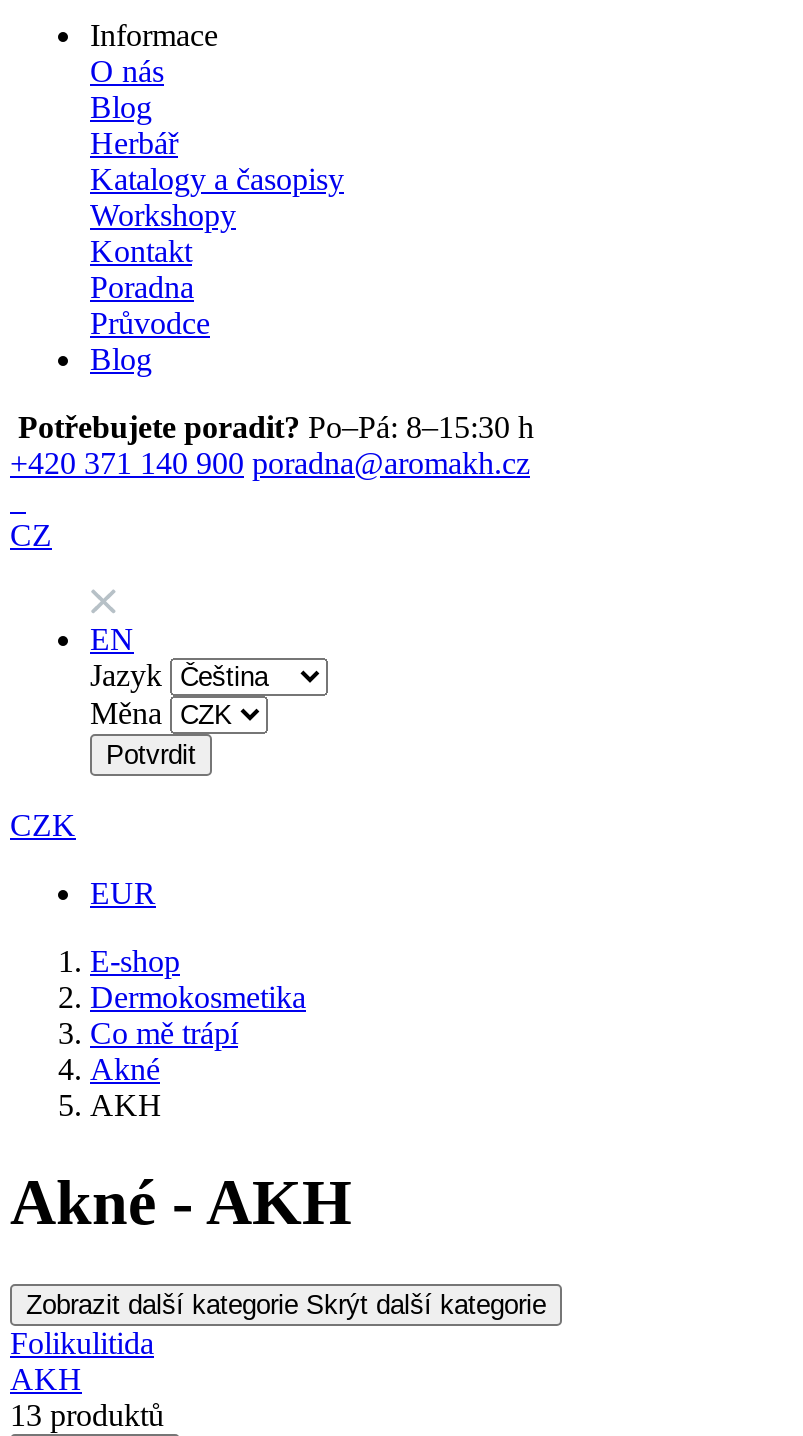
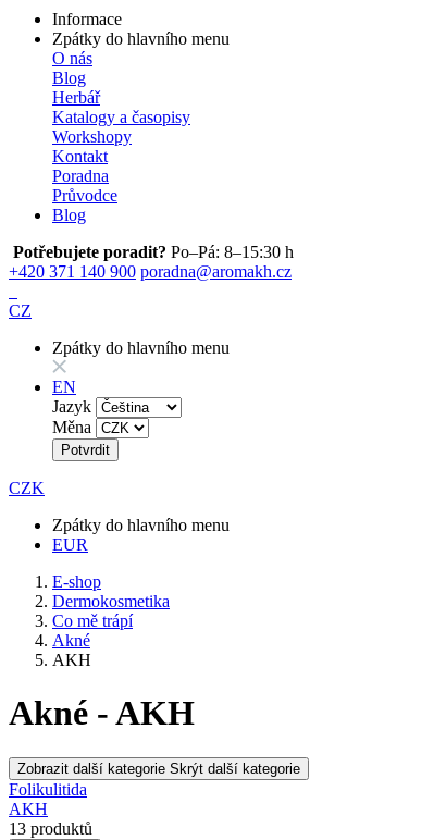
+ Zpátky do hlavního menu

+ Zpátky do hlavního menu

+ Zpátky do hlavního menu
